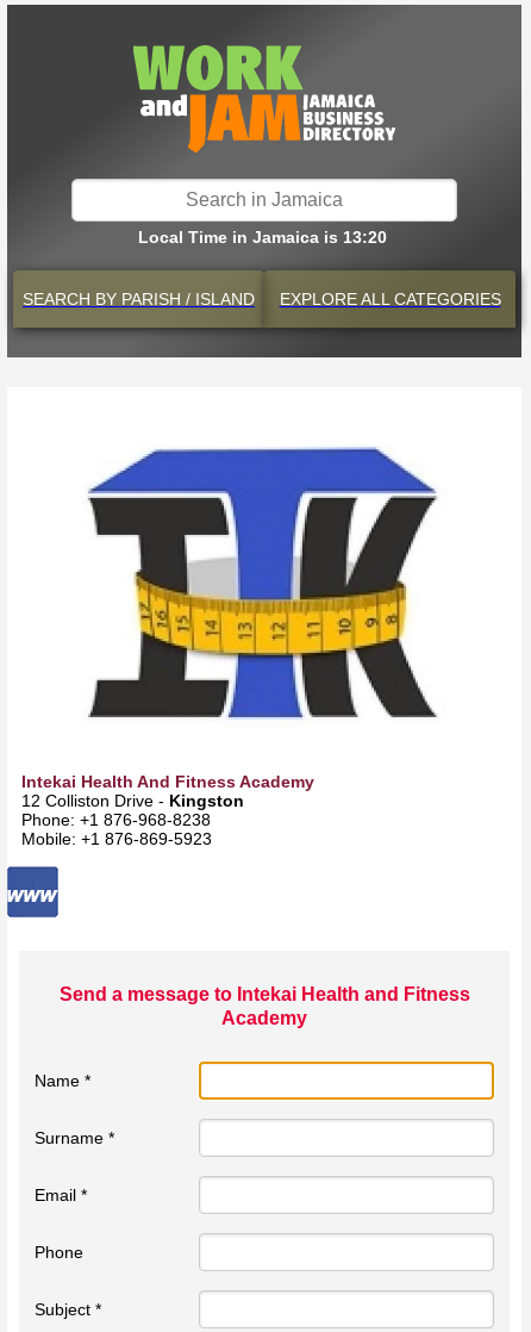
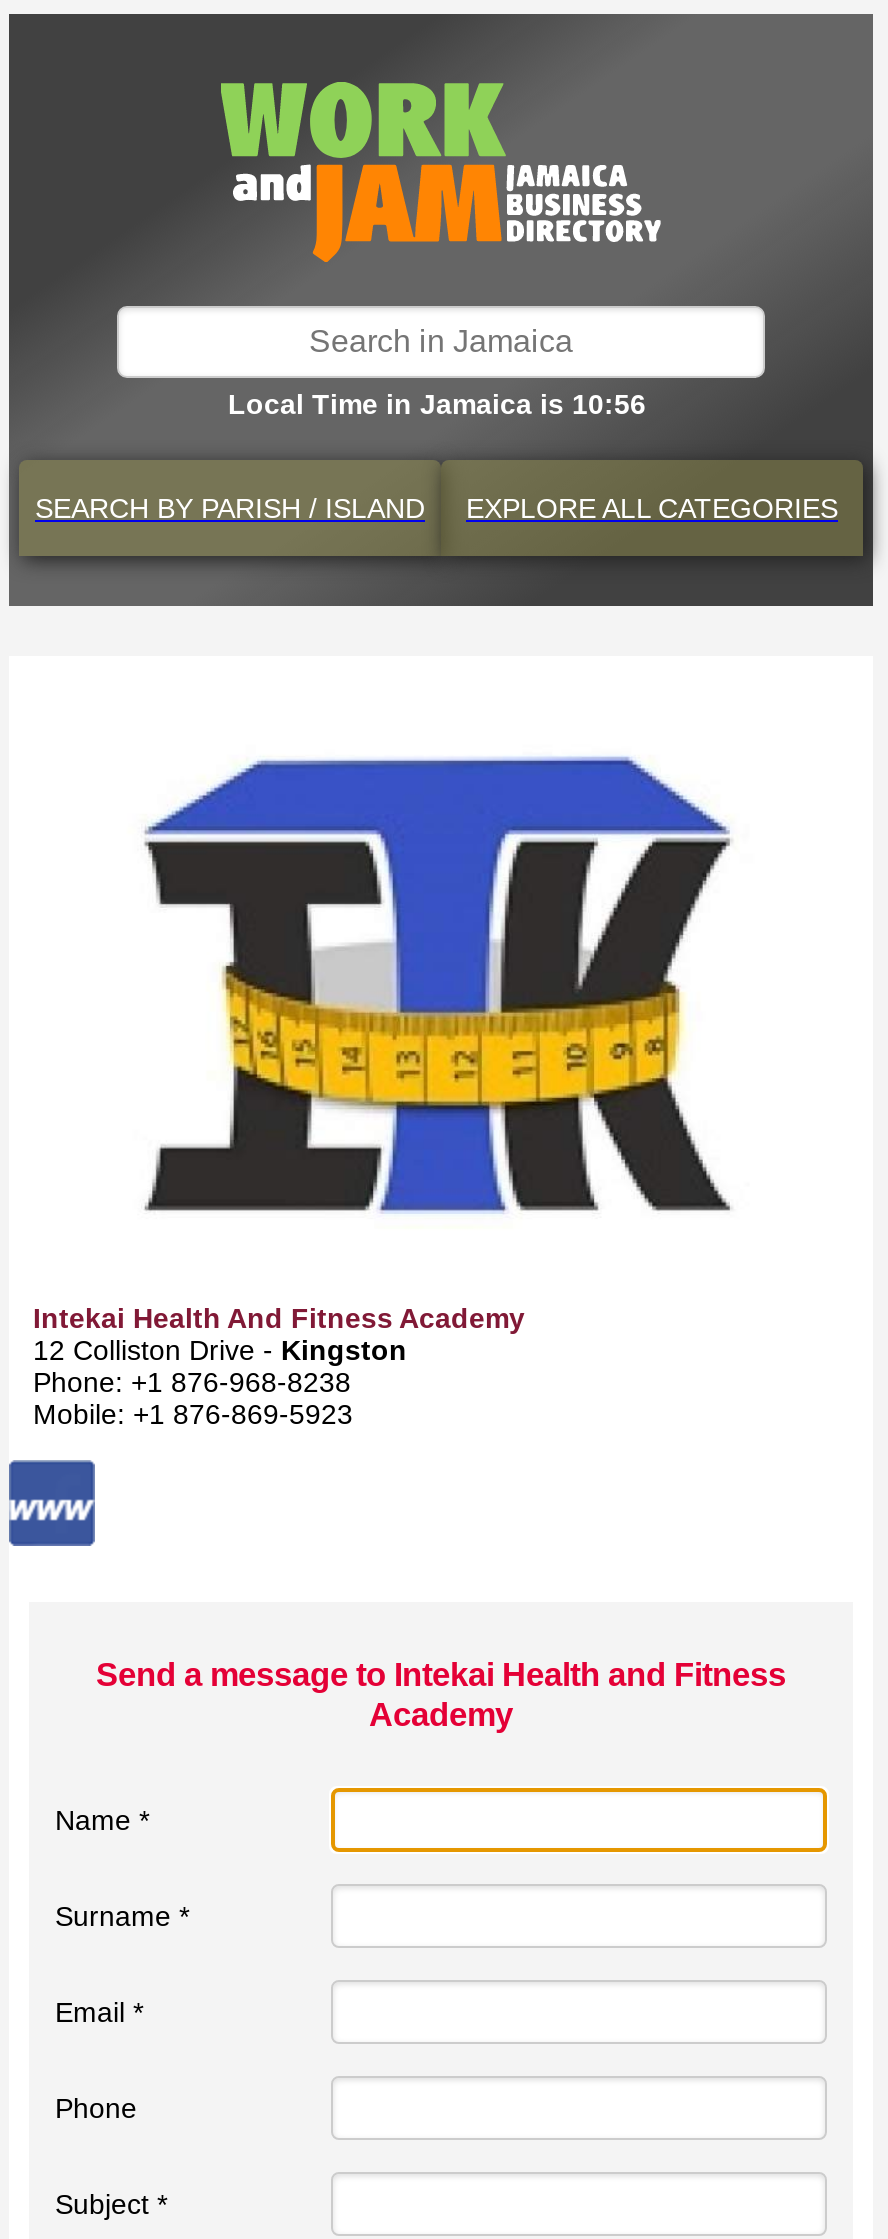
- Local Time in Jamaica is 13:20
+ Local Time in Jamaica is 10:56
